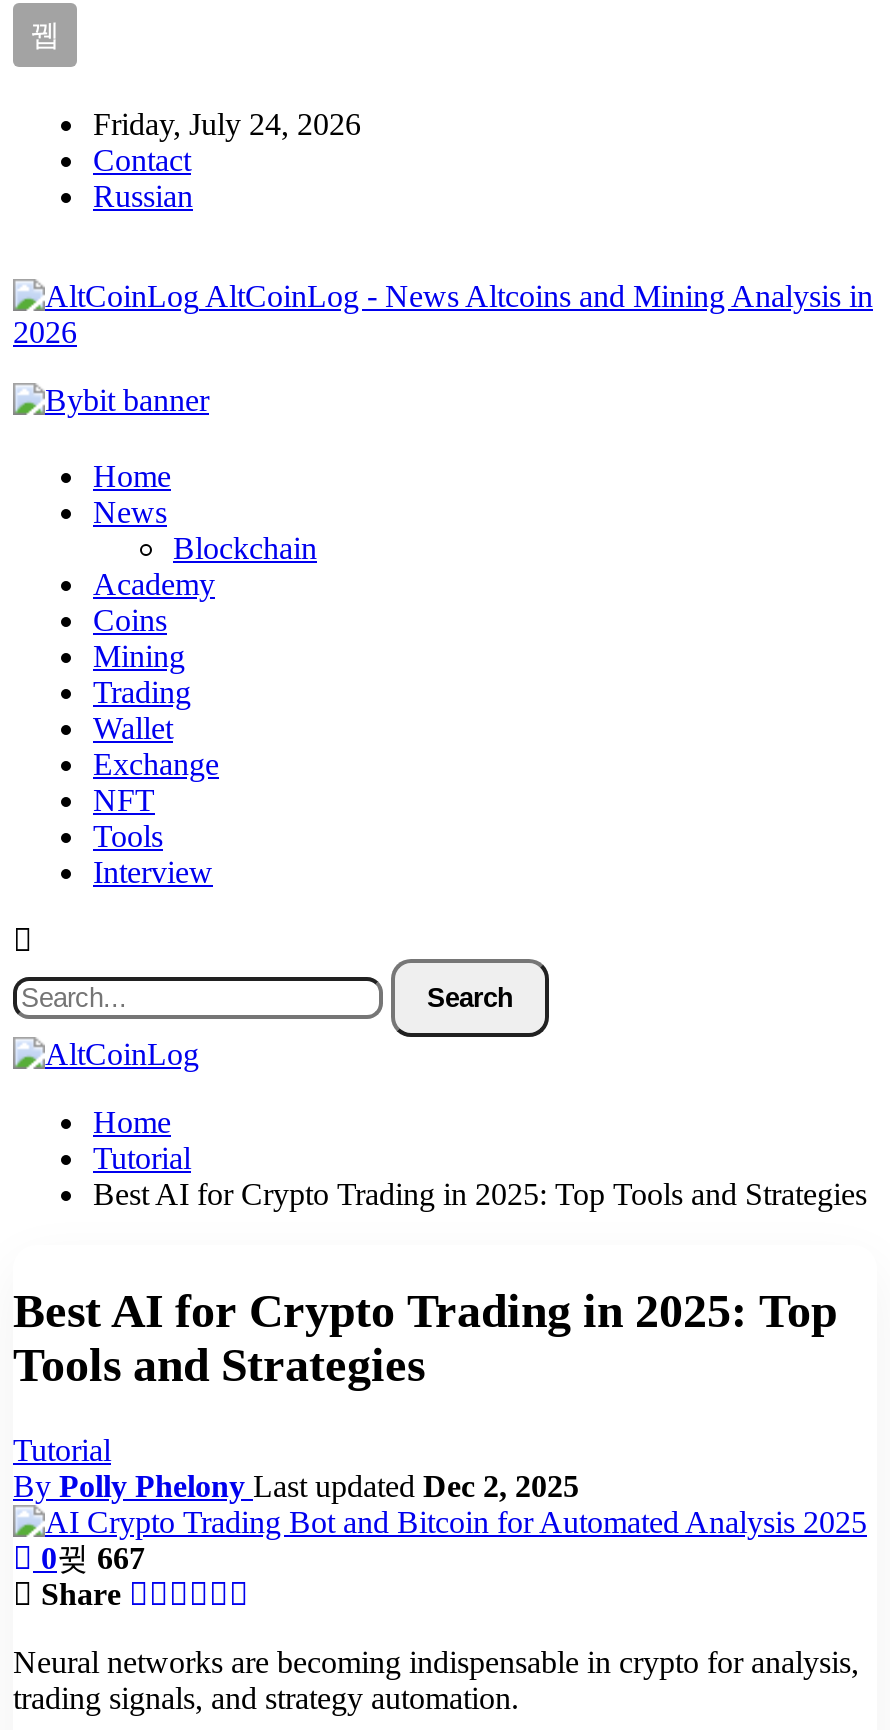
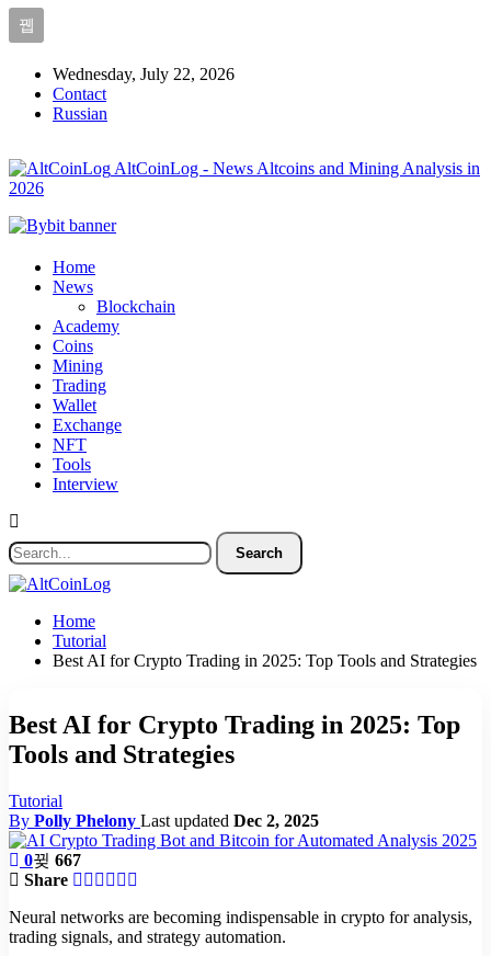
- Friday, July 24, 2026
+ Wednesday, July 22, 2026
